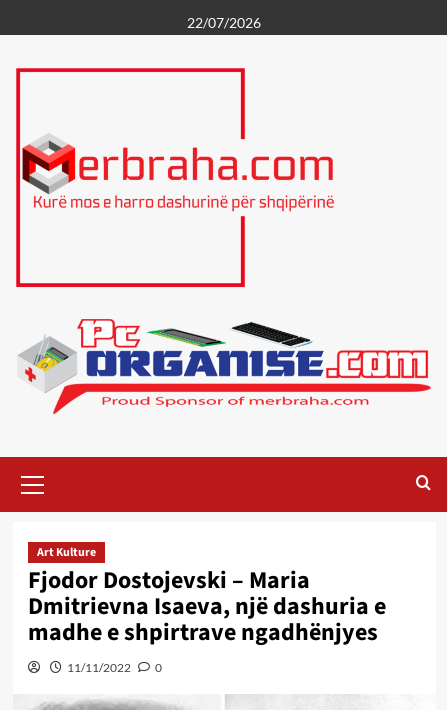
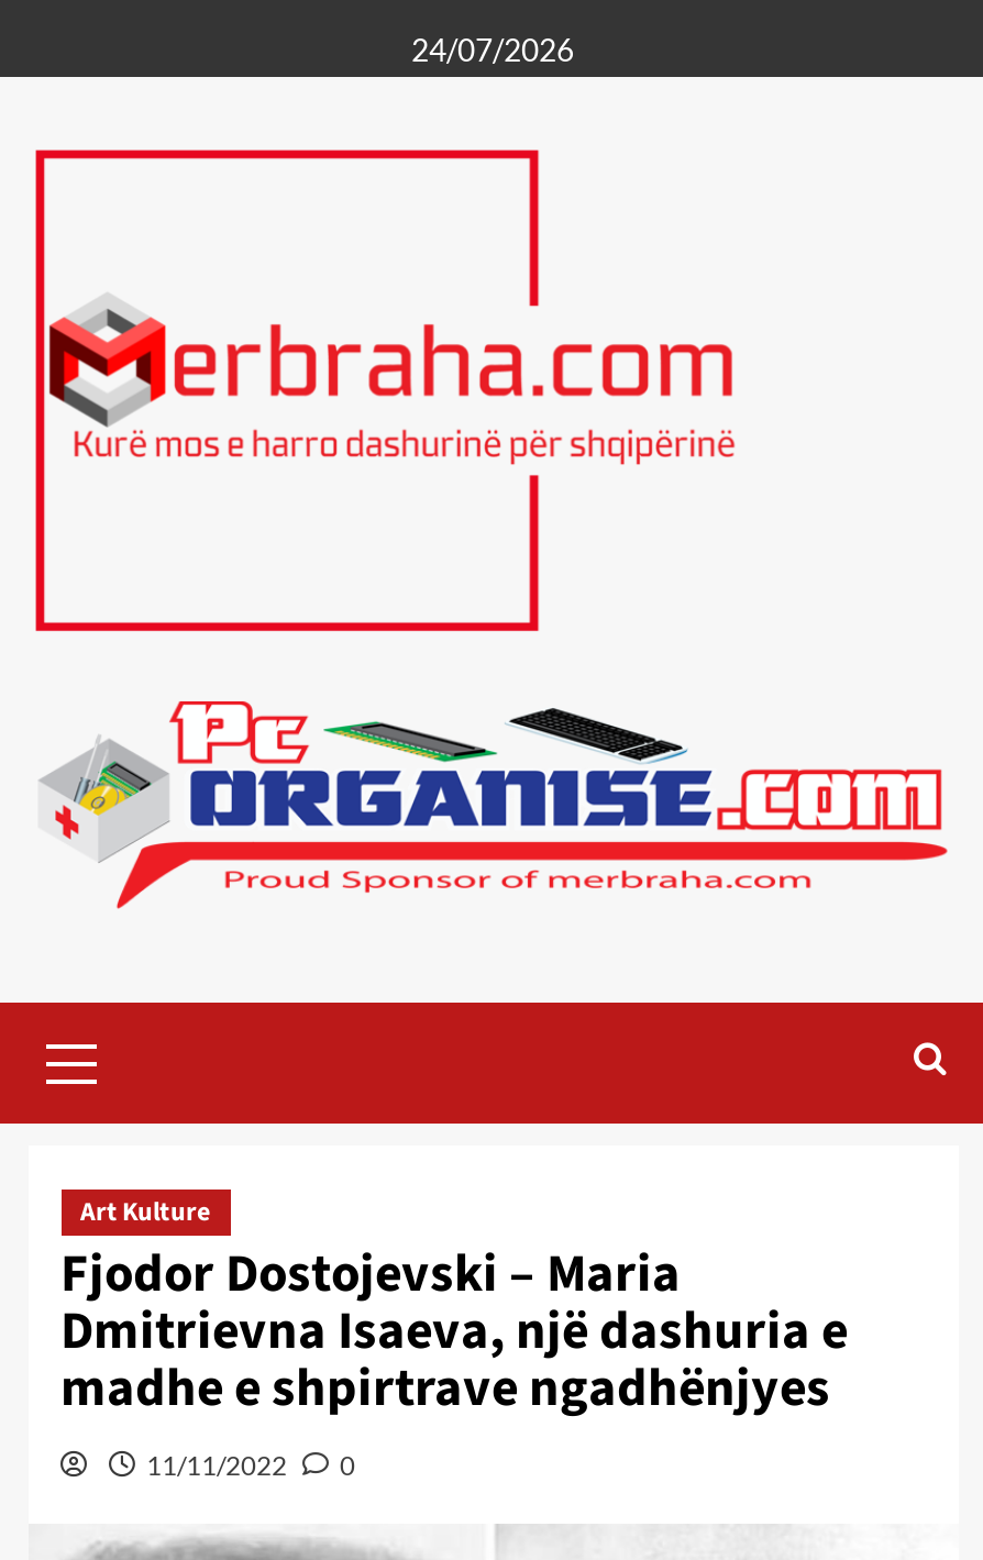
- 22/07/2026
+ 24/07/2026
